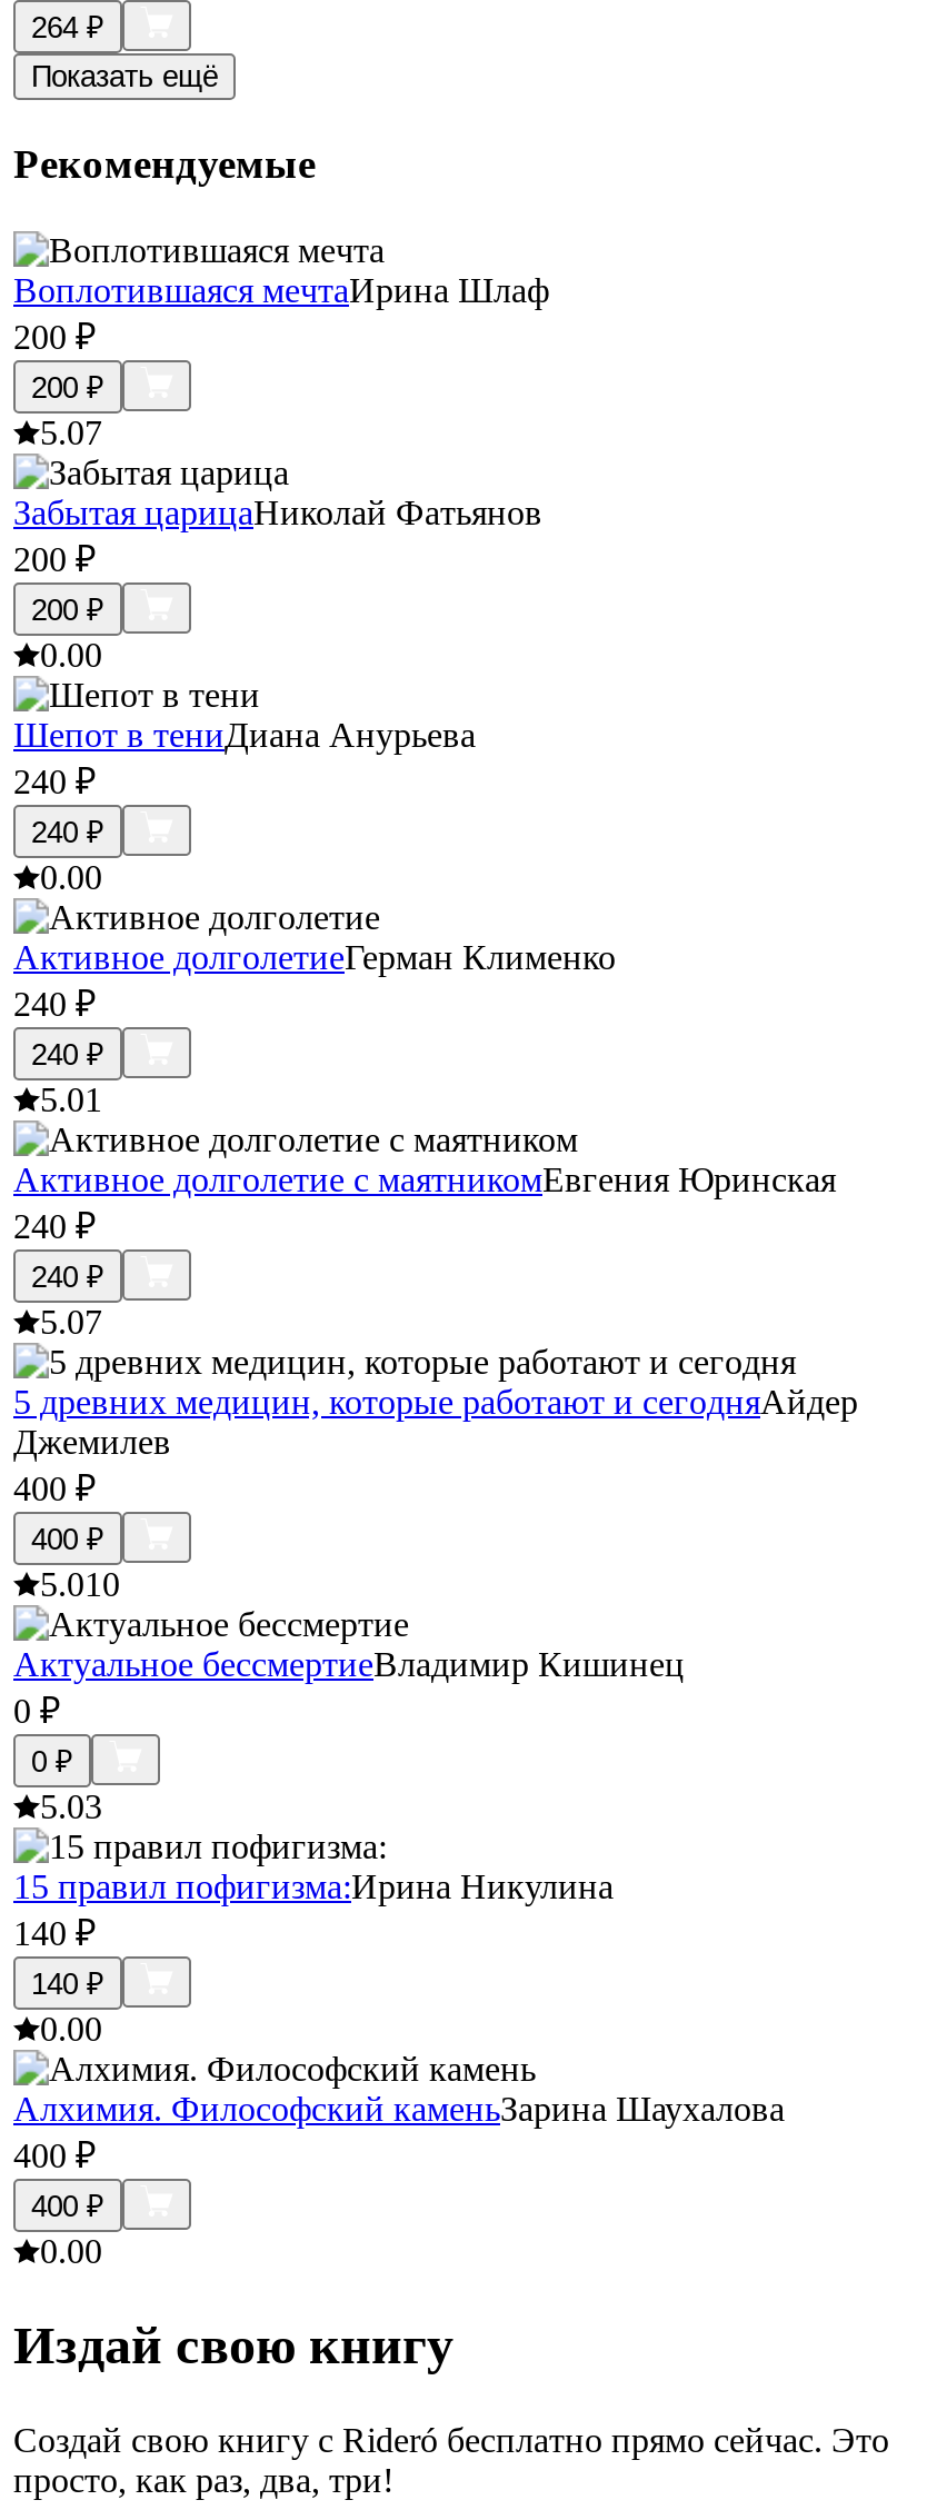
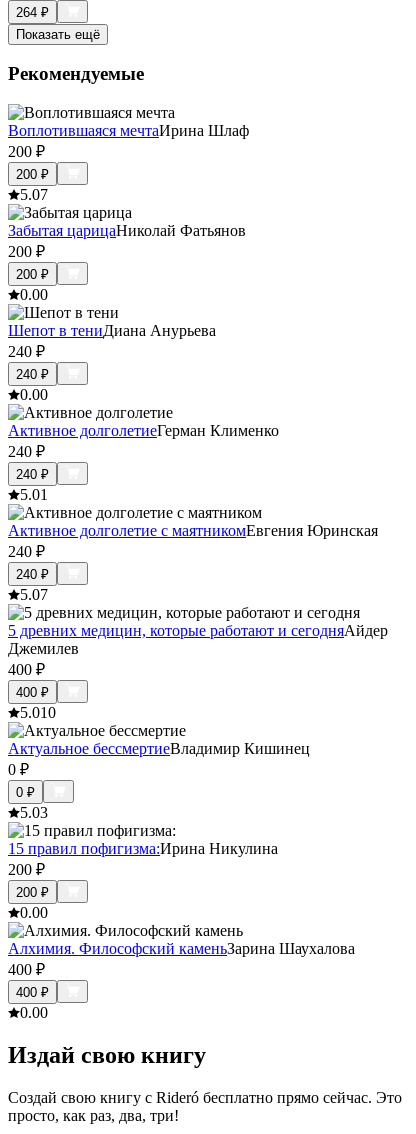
- 140 ₽
+ 200 ₽

- 140 ₽
+ 200 ₽
